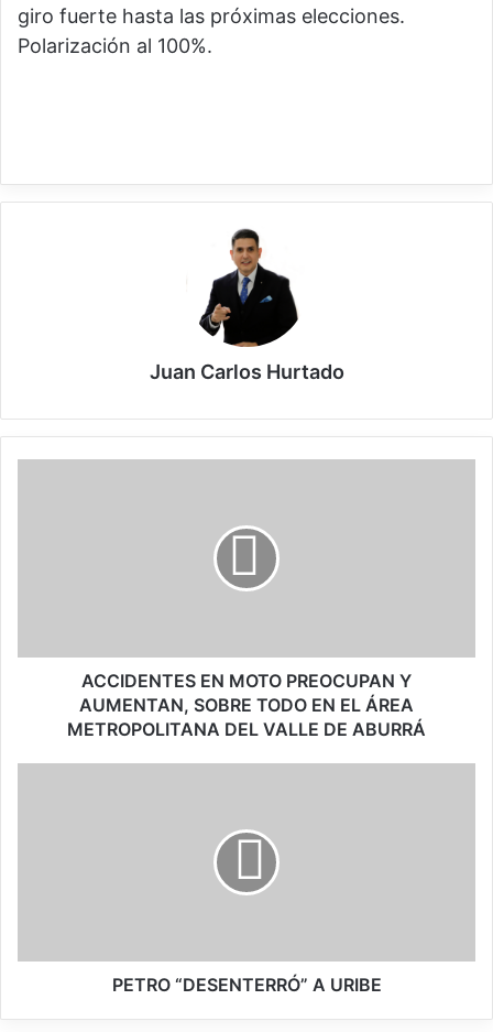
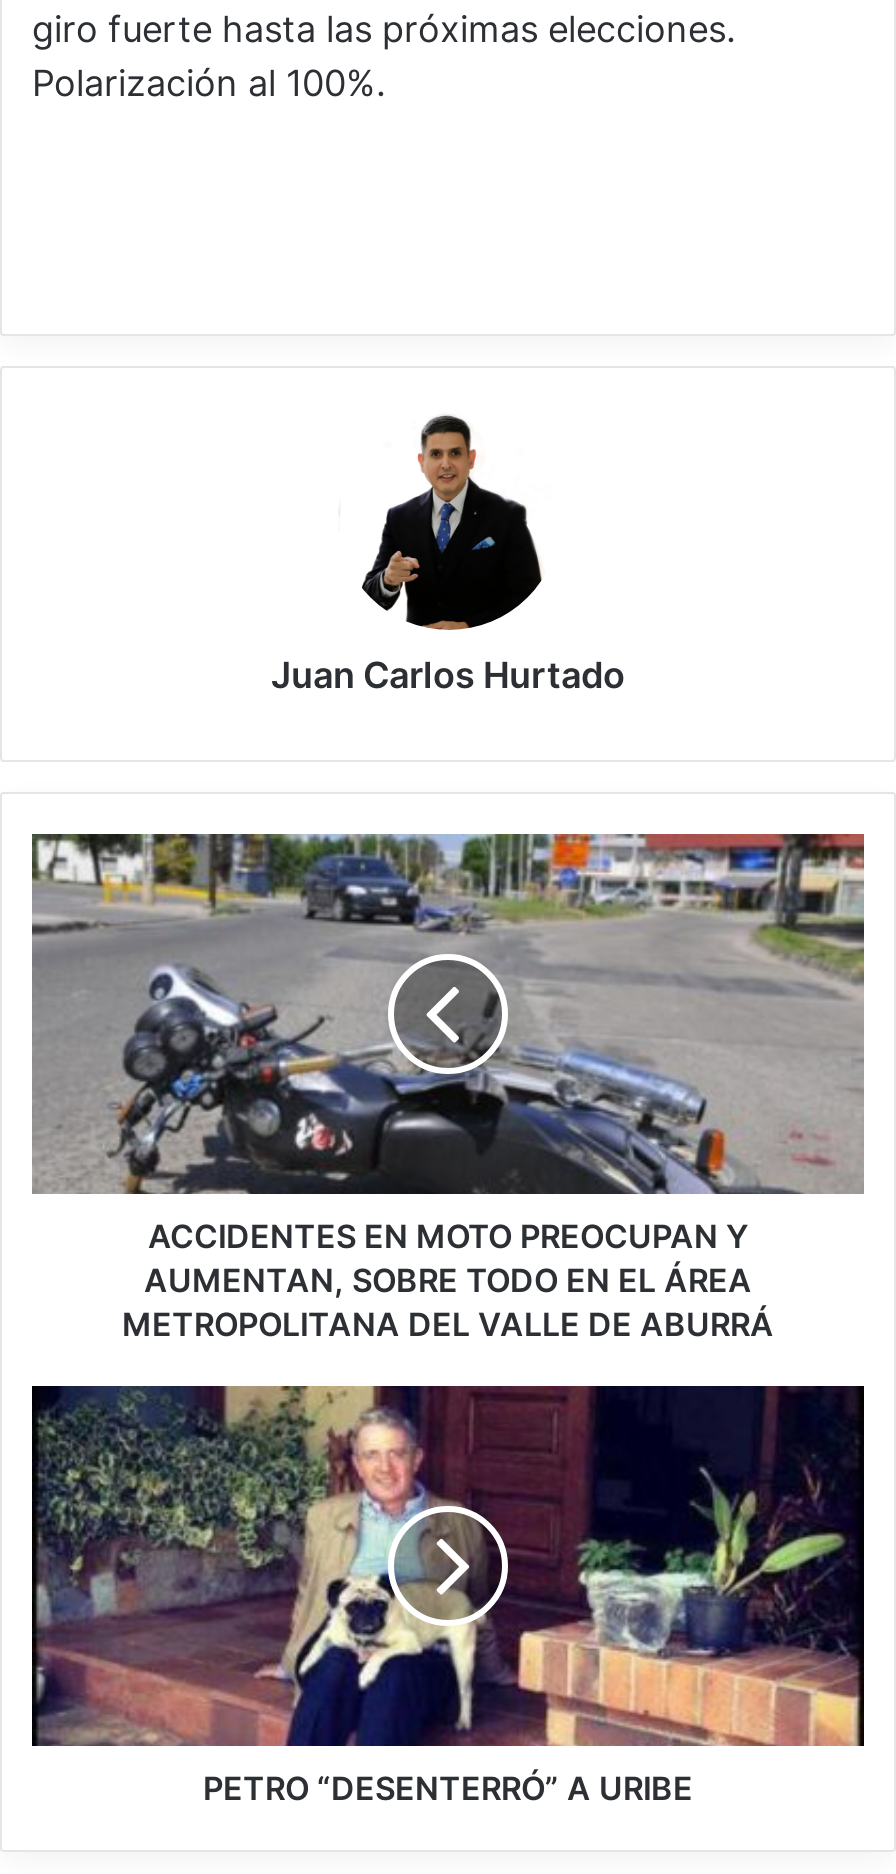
+ [image]

+ [image]
